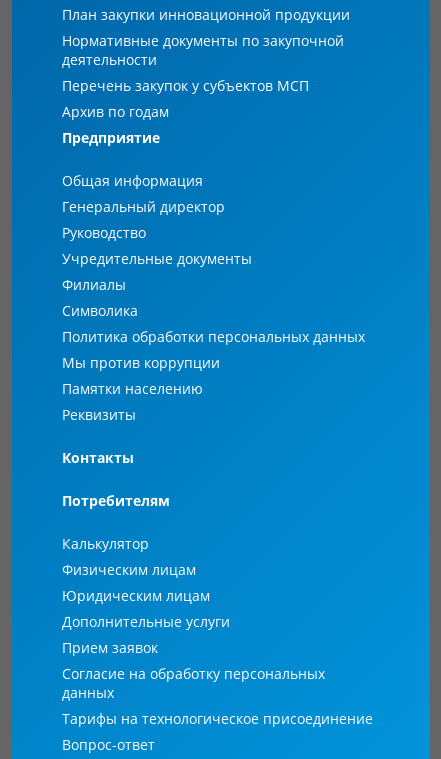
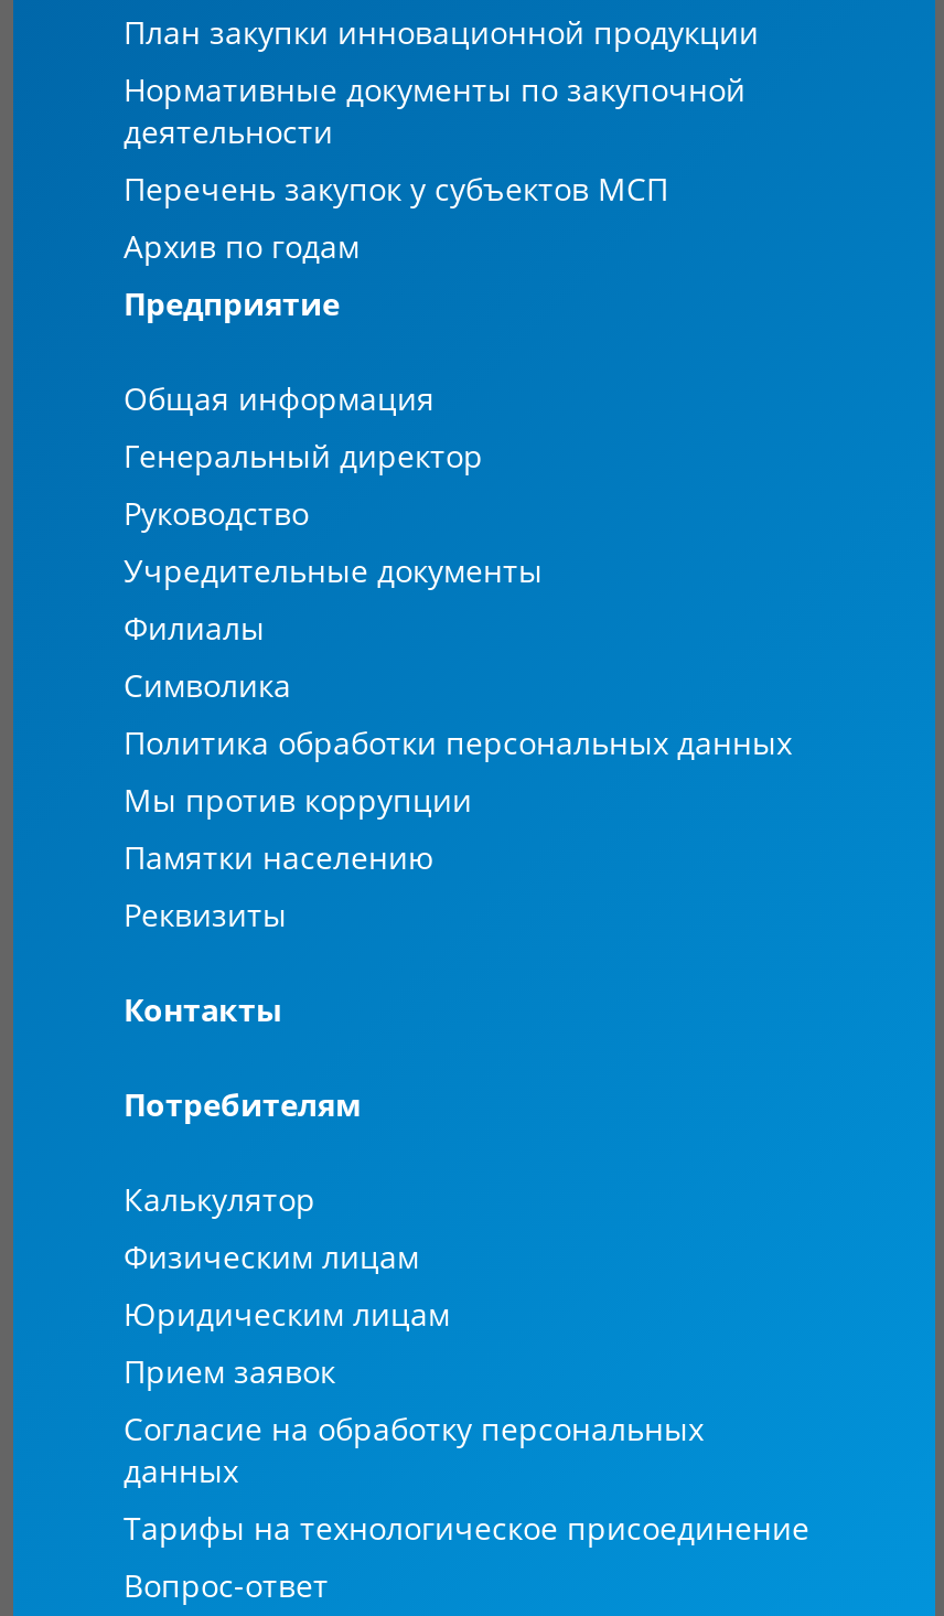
- Дополнительные услуги
